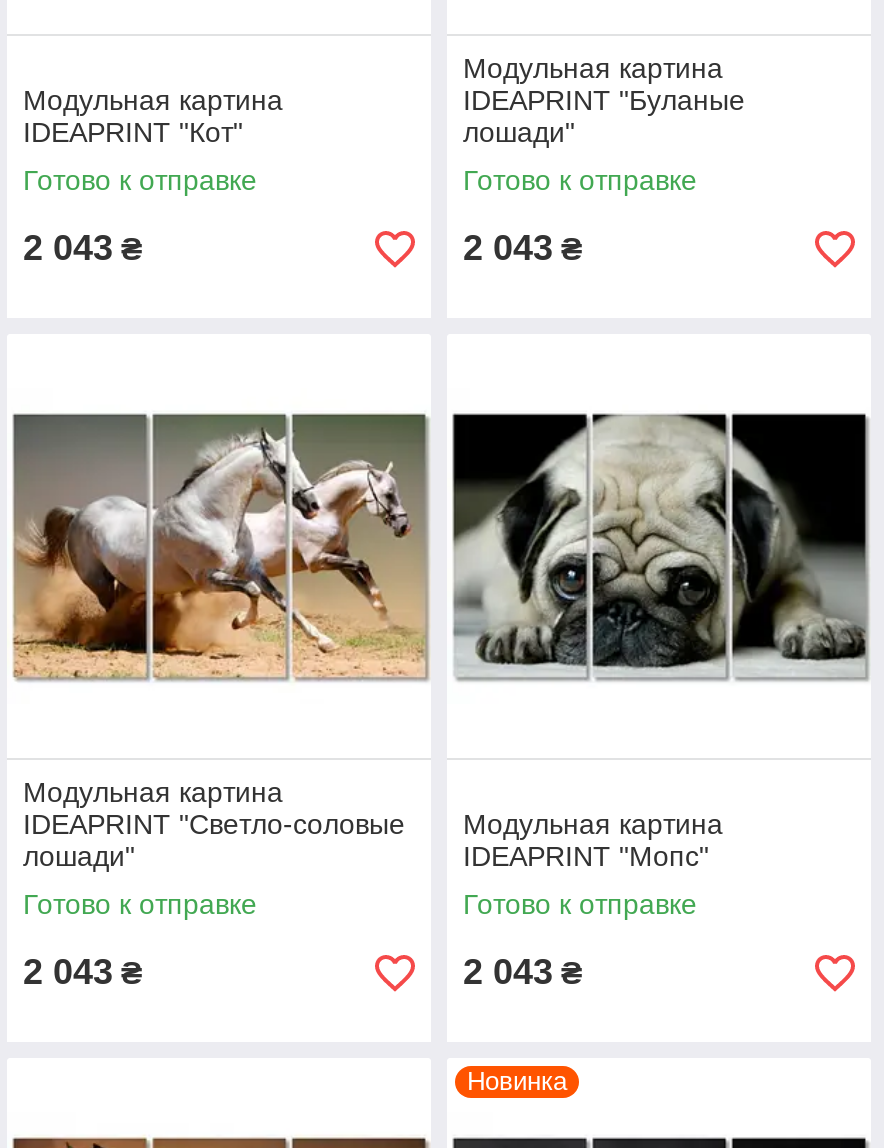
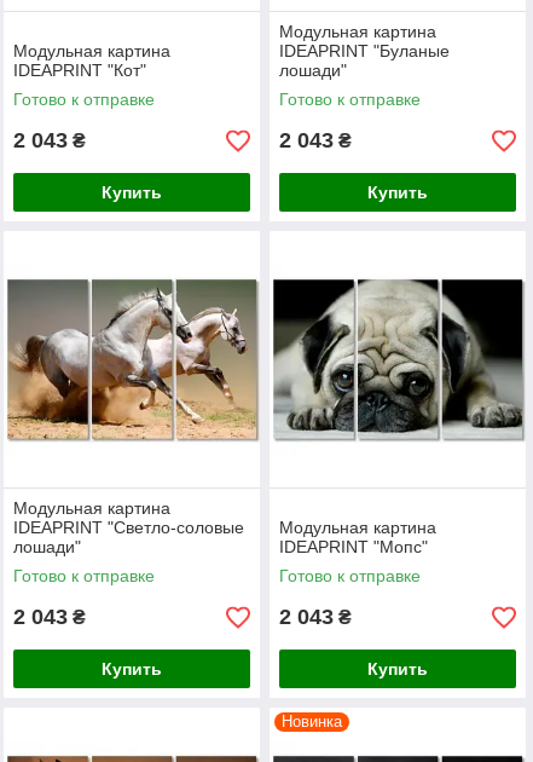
+ Купить

+ Купить

+ Купить

+ Купить
